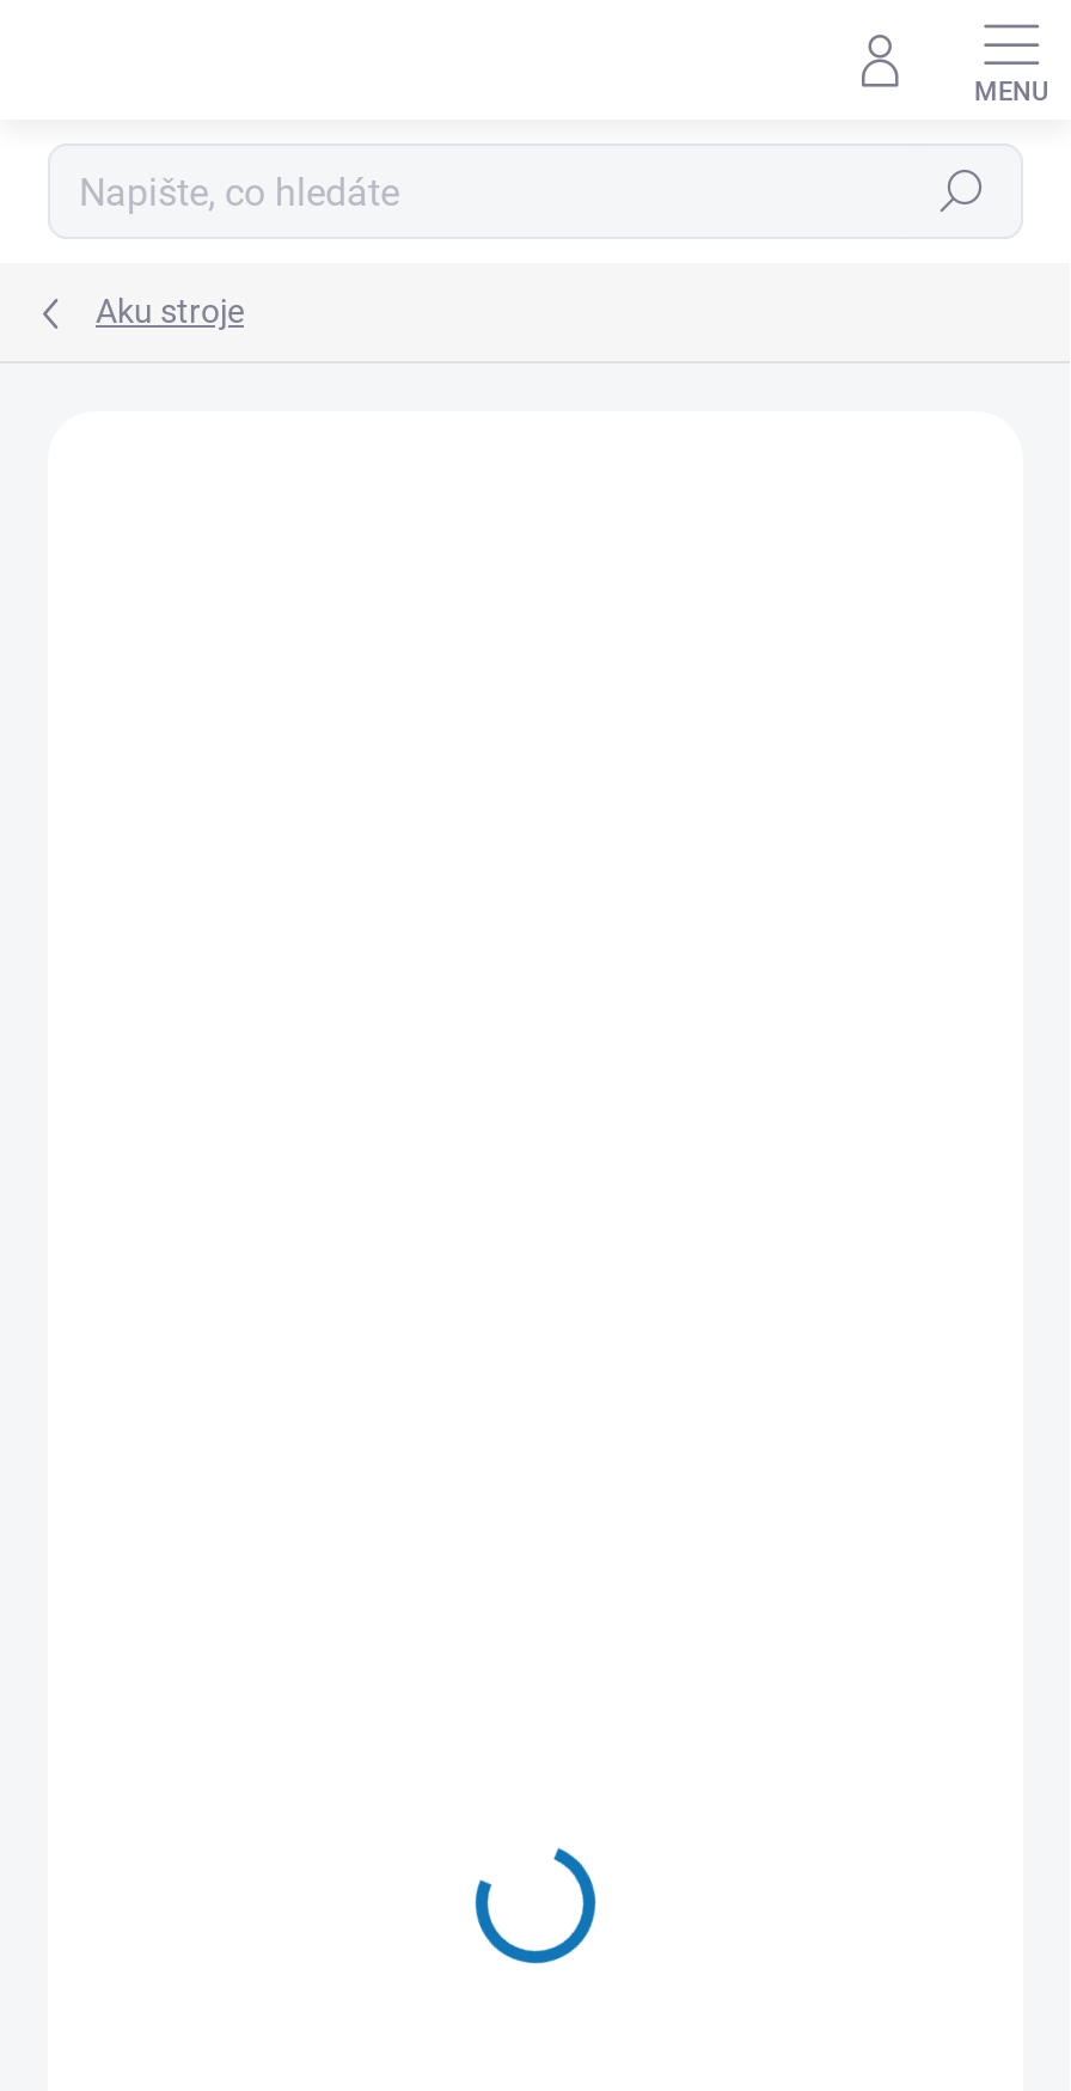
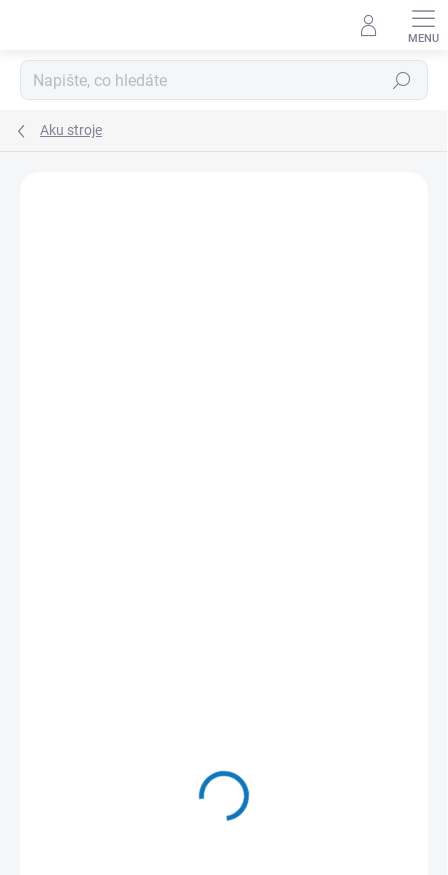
- [image]
+ [image]
